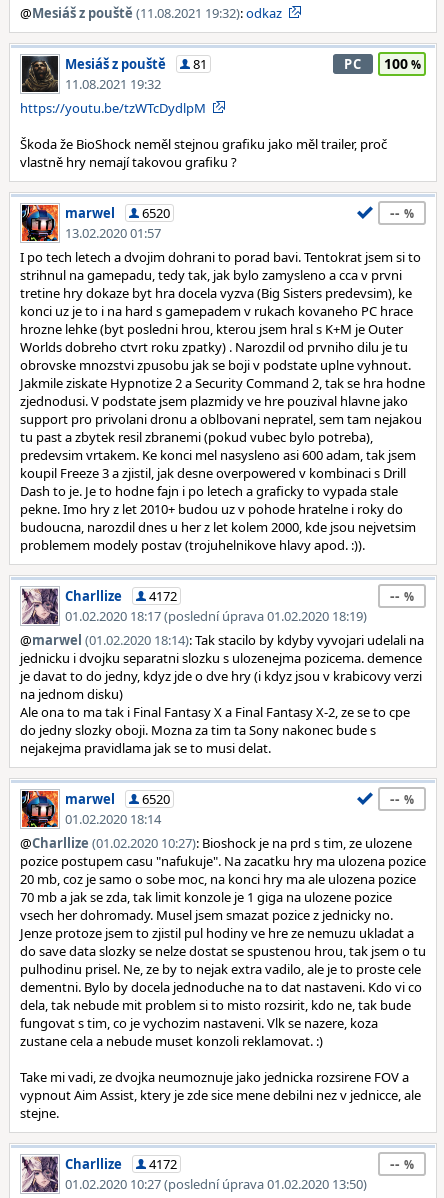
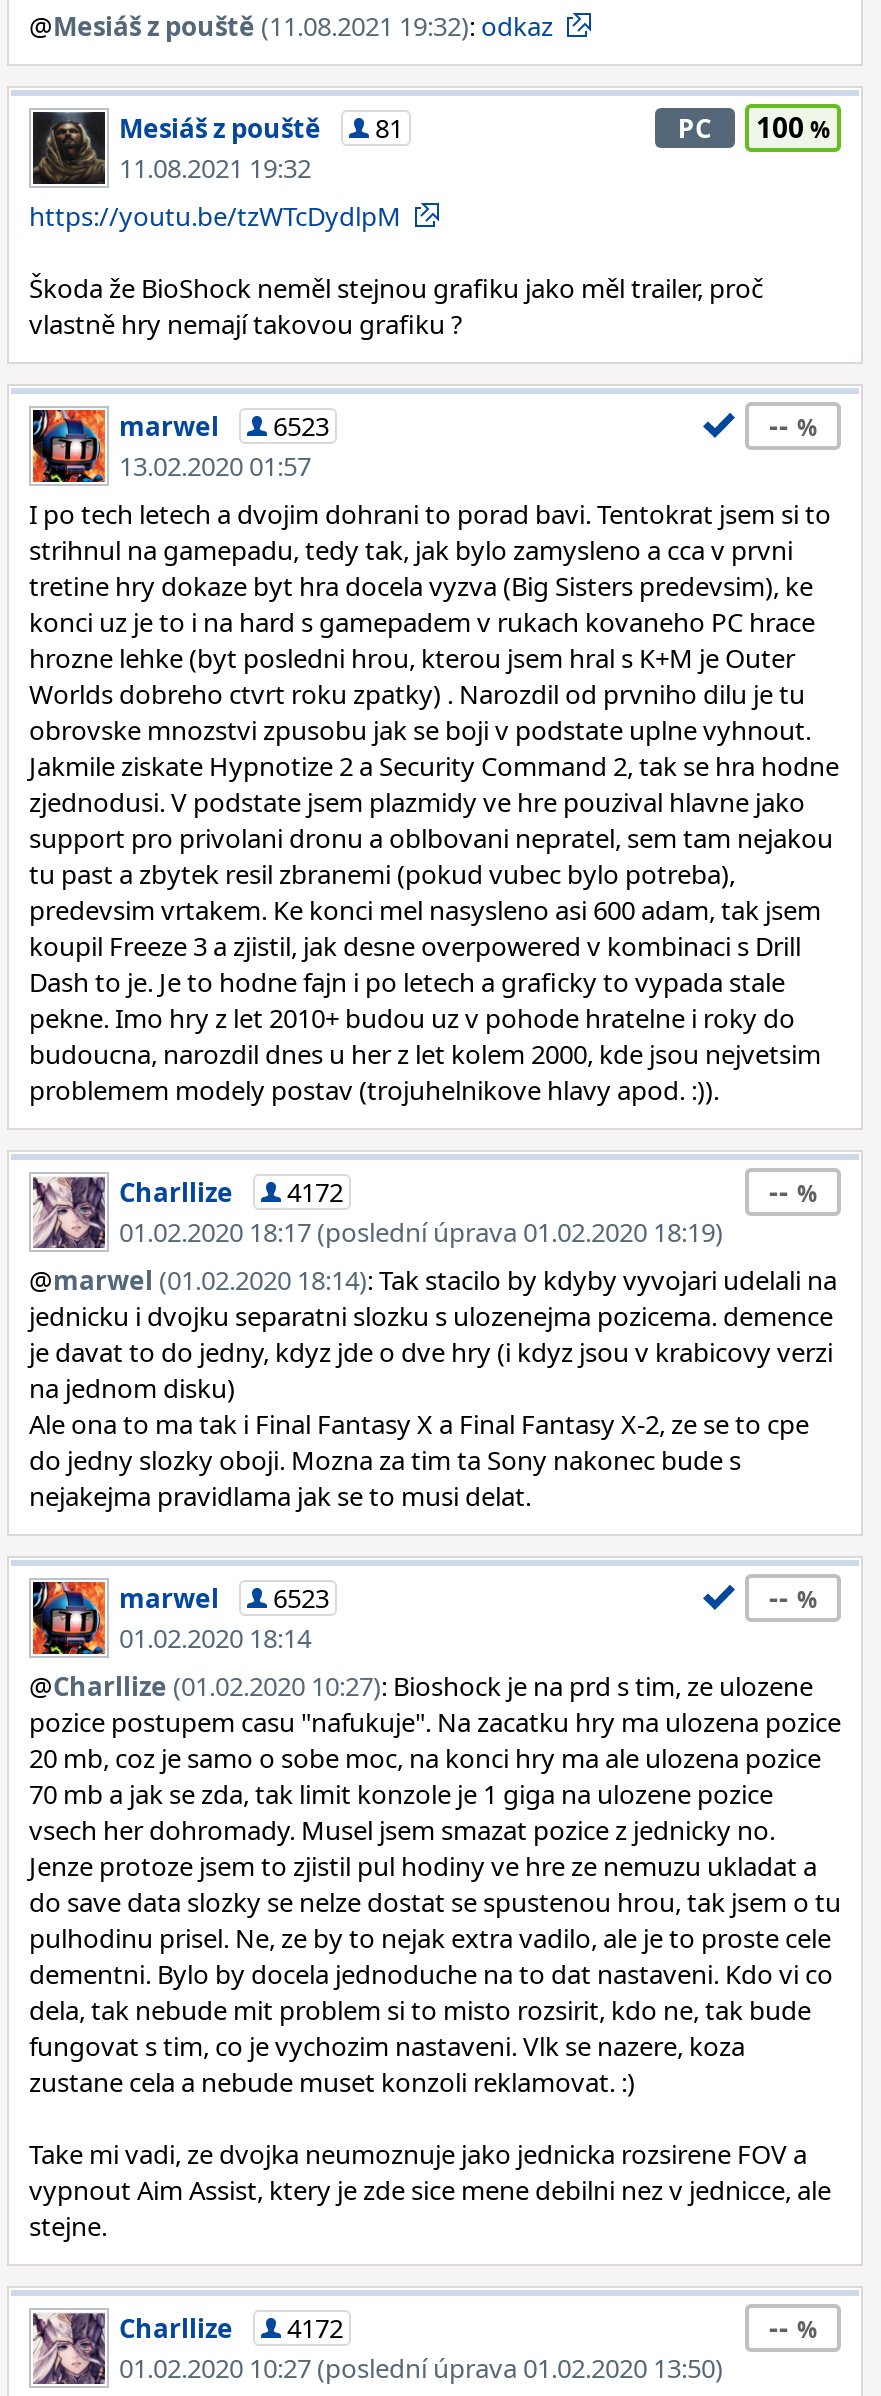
- marwel 6520
+ marwel 6523

- marwel 6520
+ marwel 6523
